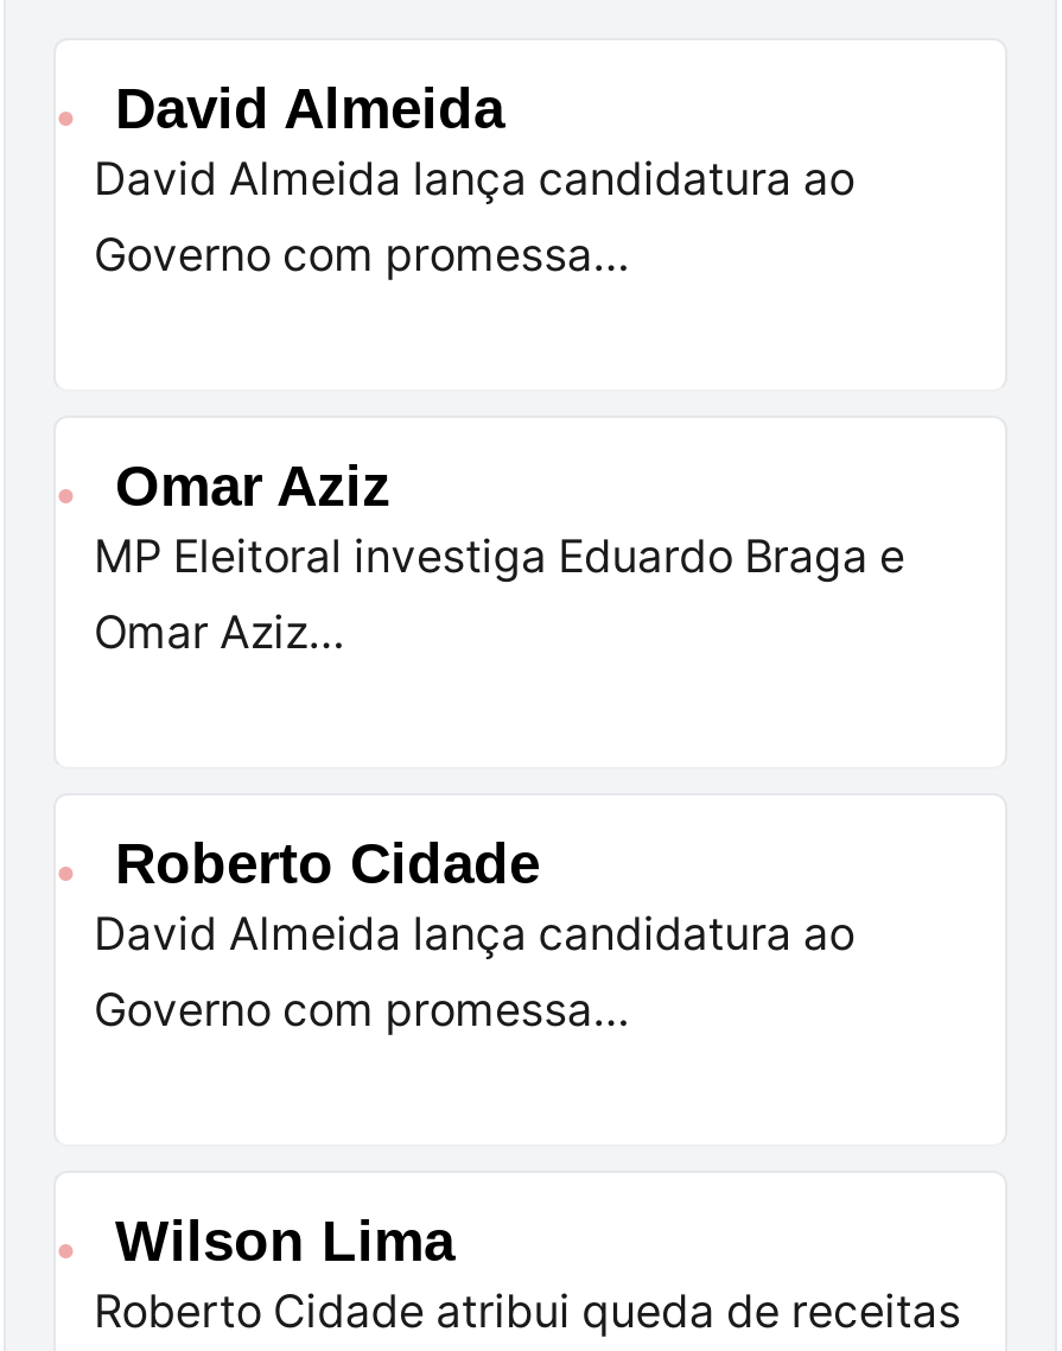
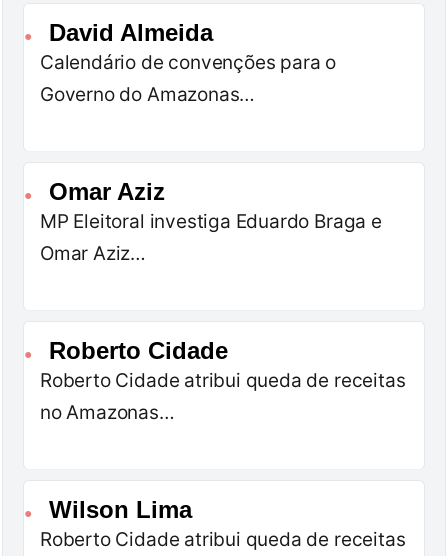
- David Almeida lança candidatura ao
- Governo com promessa…
+ Calendário de convenções para o
+ Governo do Amazonas…

- David Almeida lança candidatura ao
- Governo com promessa…
+ Roberto Cidade atribui queda de receitas
+ no Amazonas…
